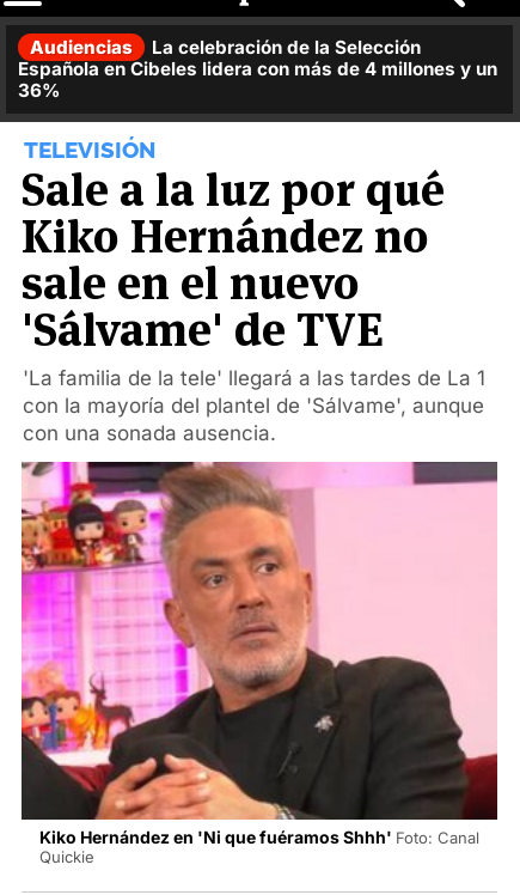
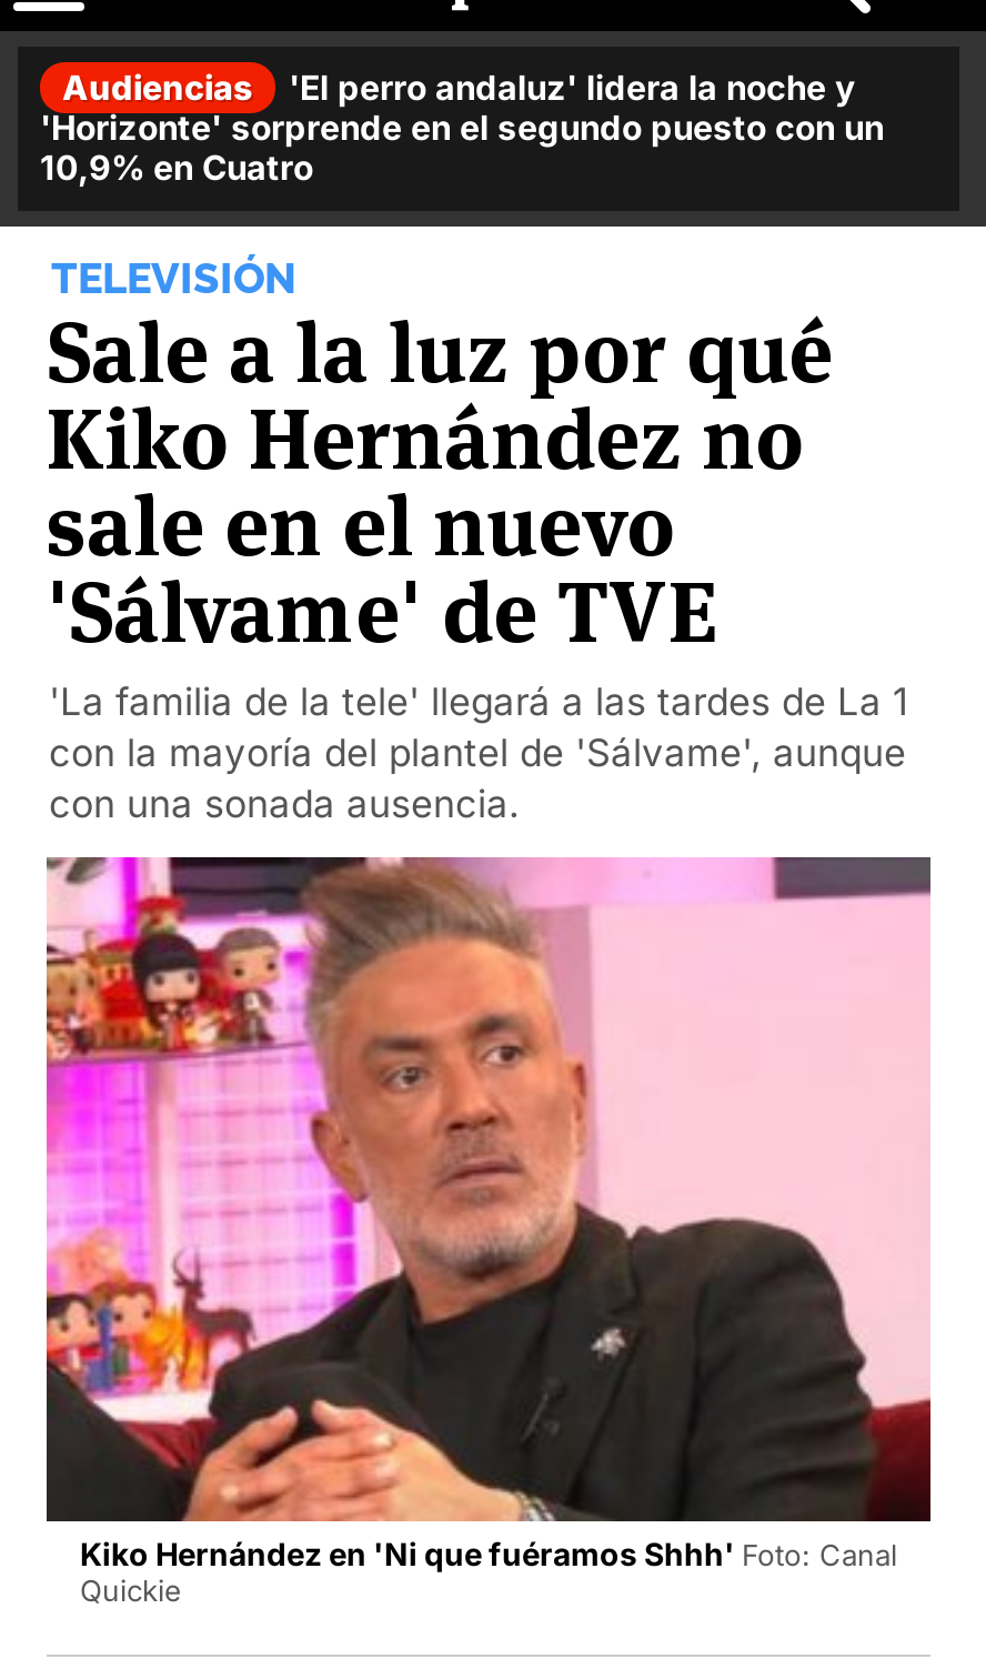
- La celebración de la Selección
- Española en Cibeles lidera con más de 4 millones y un
- 36%
+ 'El perro andaluz' lidera la noche y
+ 'Horizonte' sorprende en el segundo puesto con un
+ 10,9% en Cuatro
